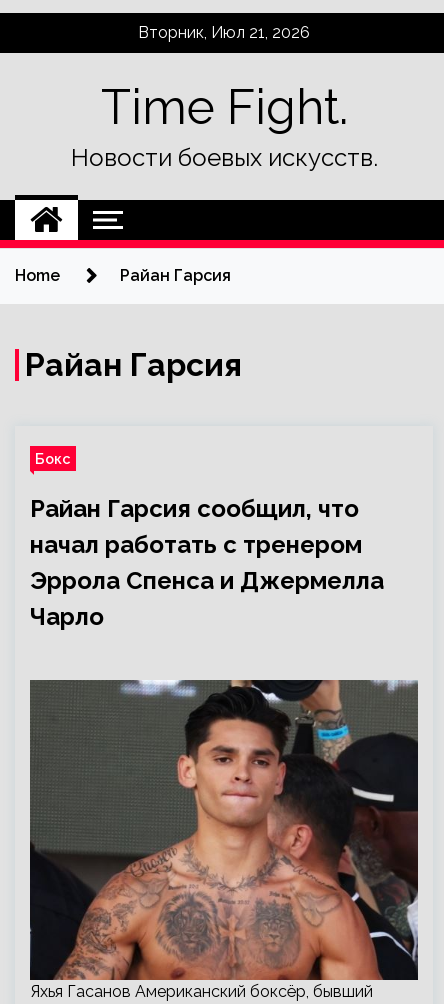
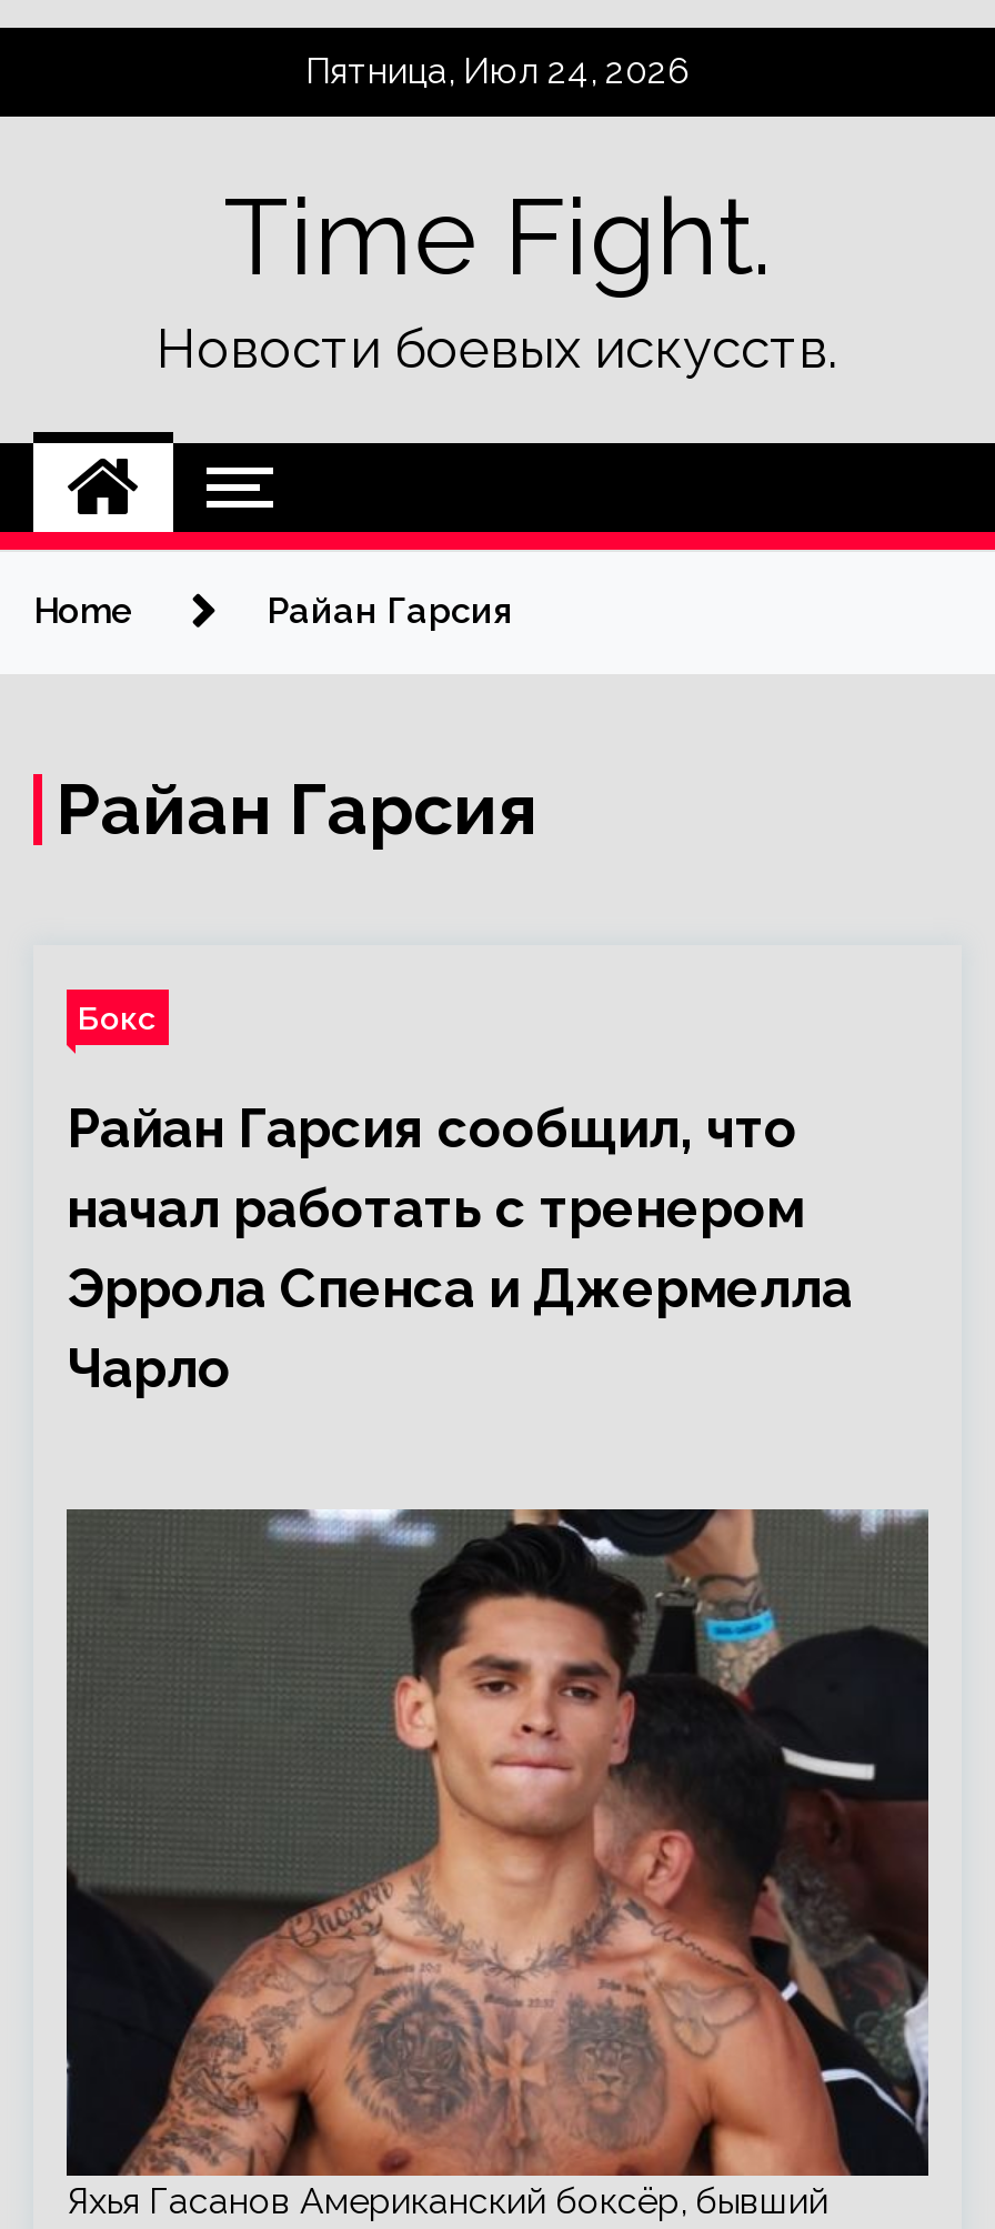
- Вторник, Июл 21, 2026
+ Пятница, Июл 24, 2026
